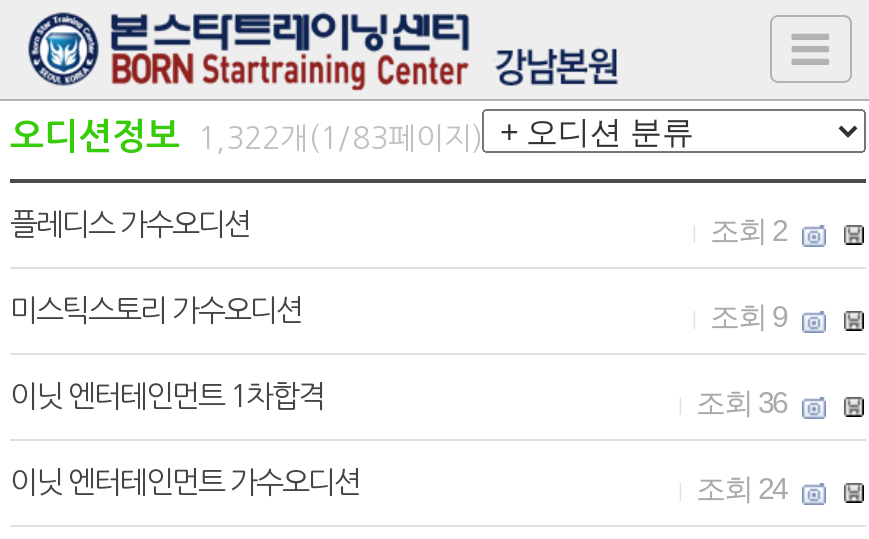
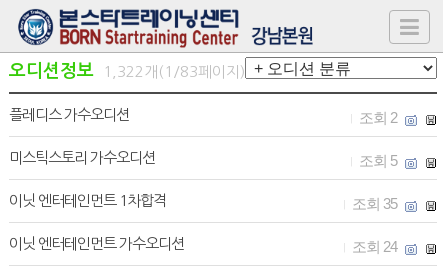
- 조회 9
+ 조회 5

- 조회 36
+ 조회 35
